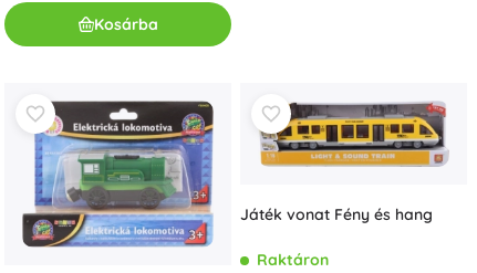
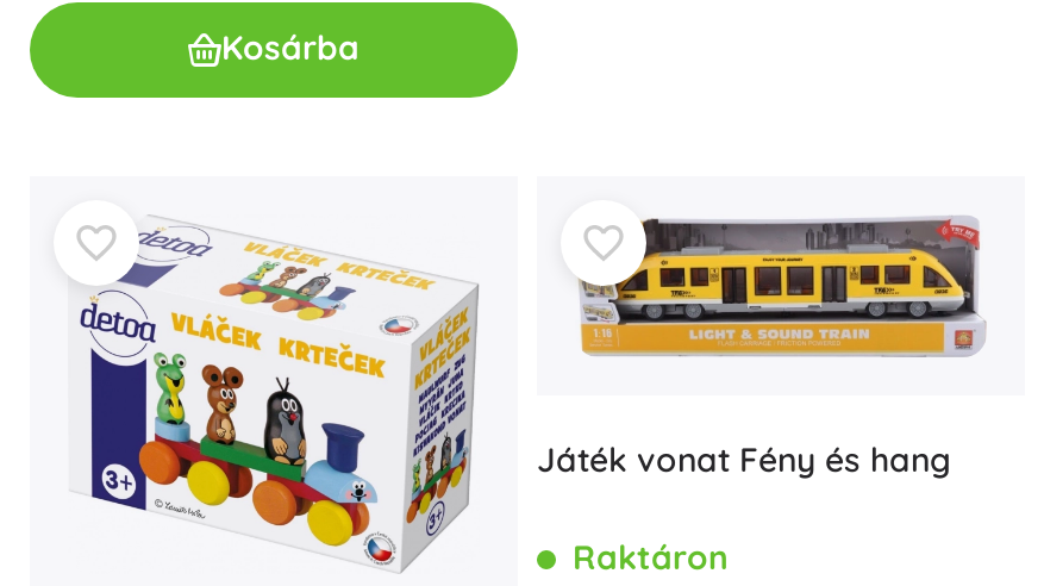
- [image]
+ [image]
